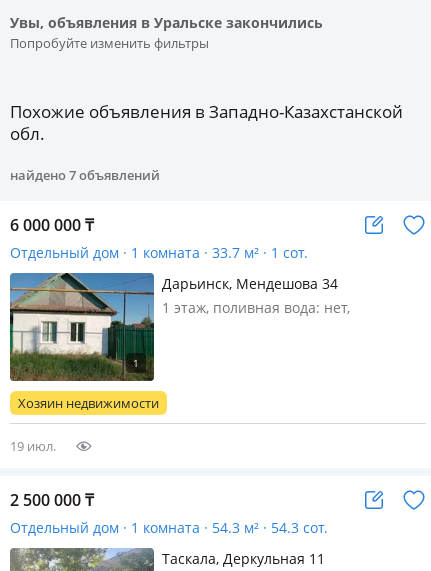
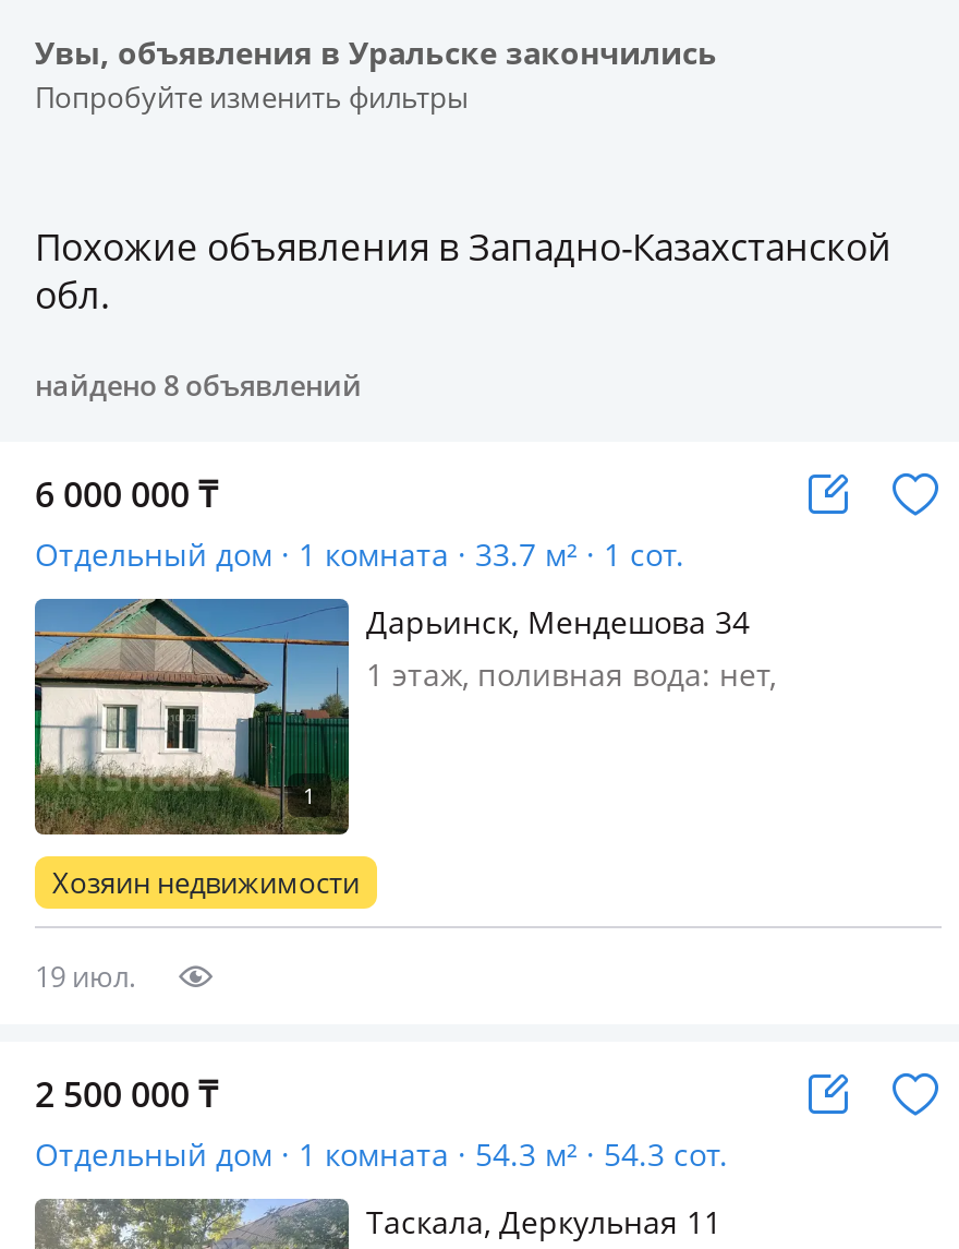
- найдено 7 объявлений
+ найдено 8 объявлений
